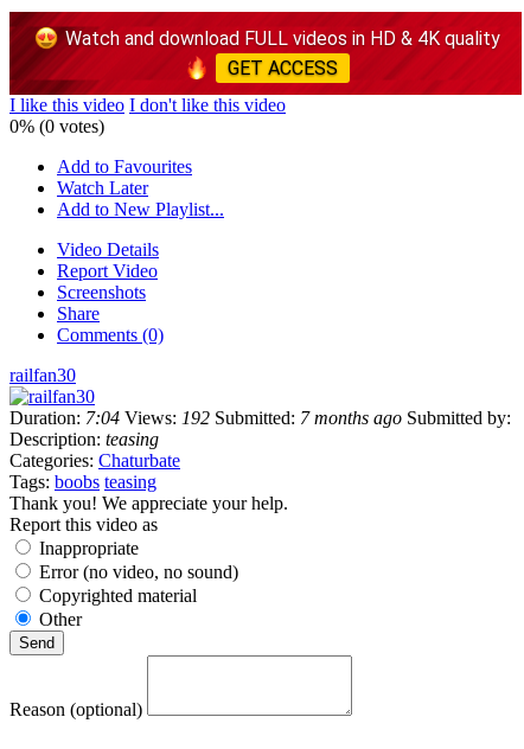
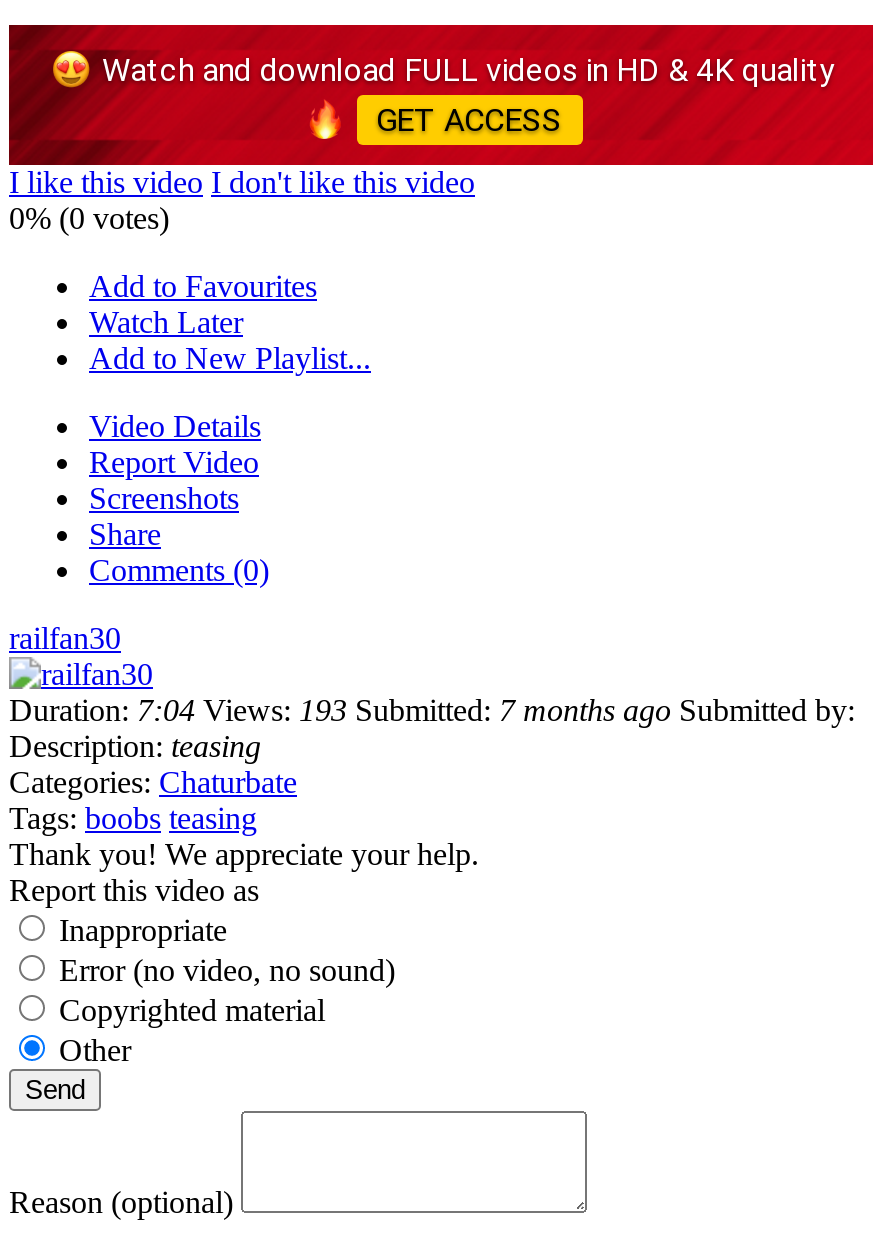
- Duration: 7:04 Views: 192 Submitted: 7 months ago Submitted by:
+ Duration: 7:04 Views: 193 Submitted: 7 months ago Submitted by:
